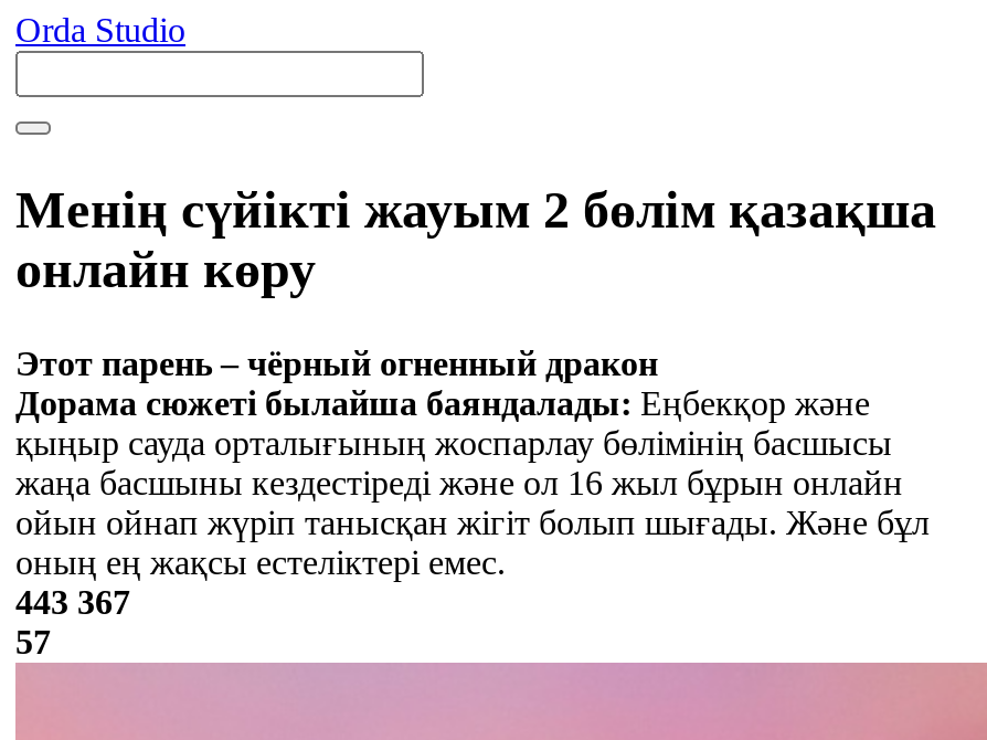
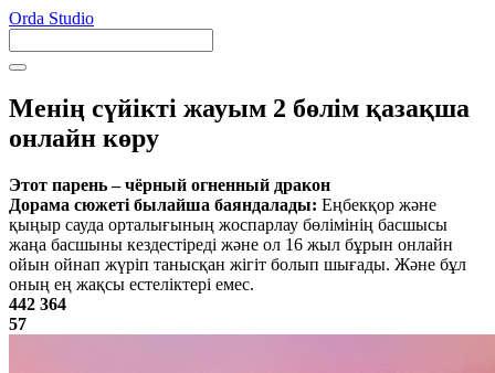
- 443 367
+ 442 364
